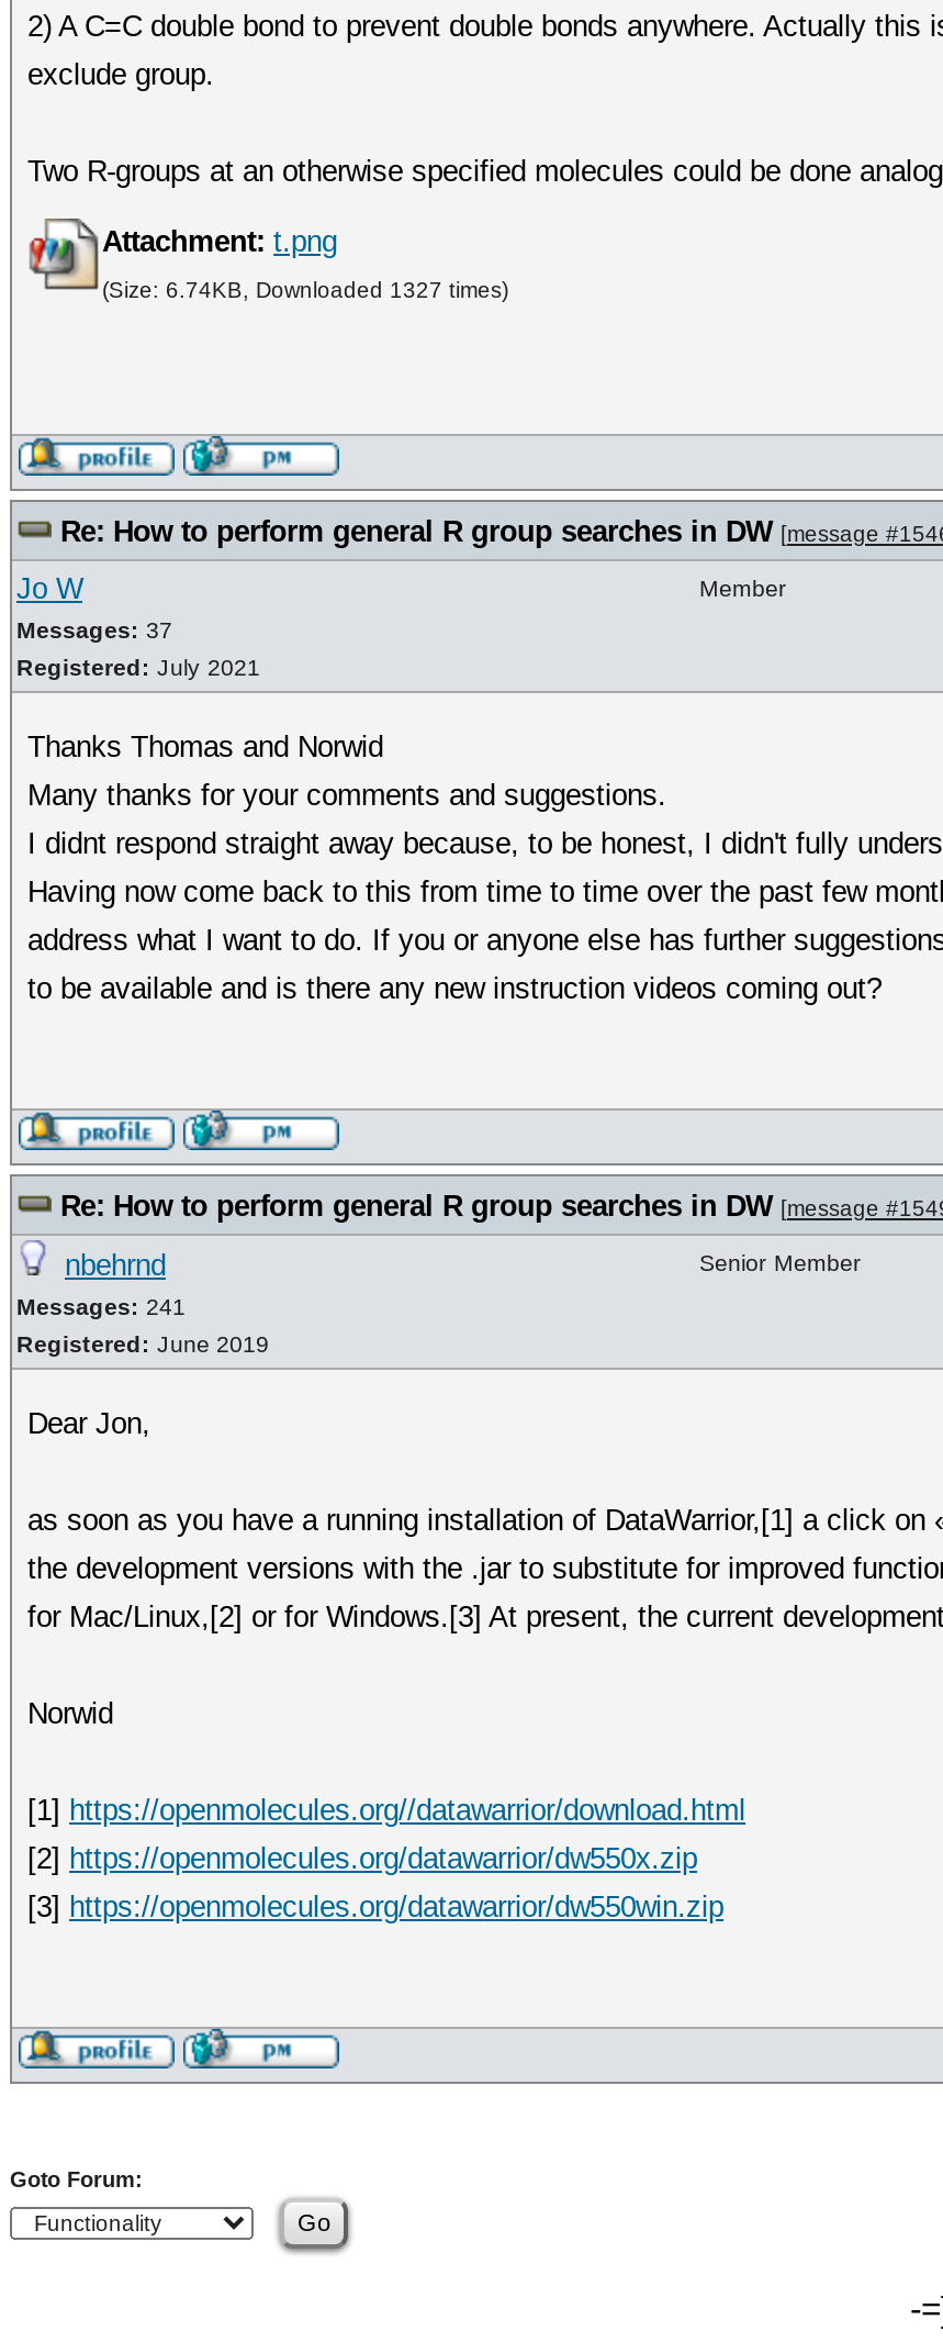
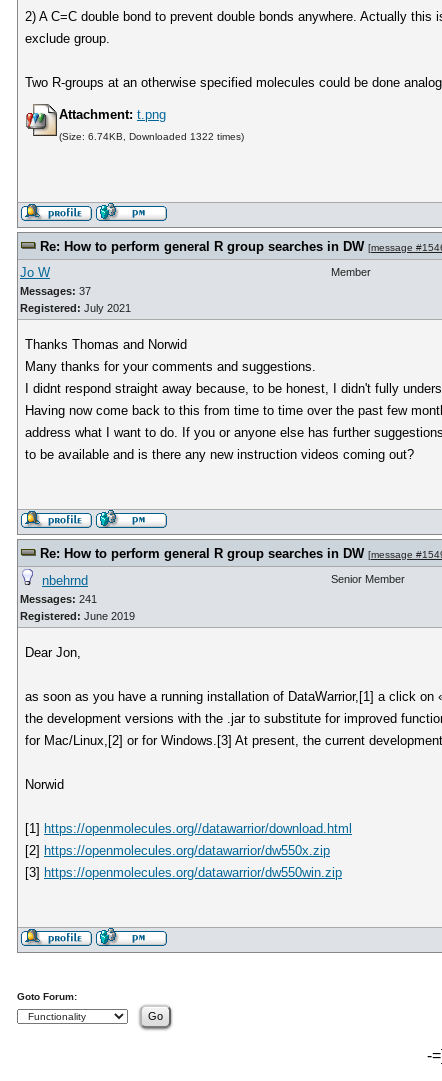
- (Size: 6.74KB, Downloaded 1327 times)
+ (Size: 6.74KB, Downloaded 1322 times)
